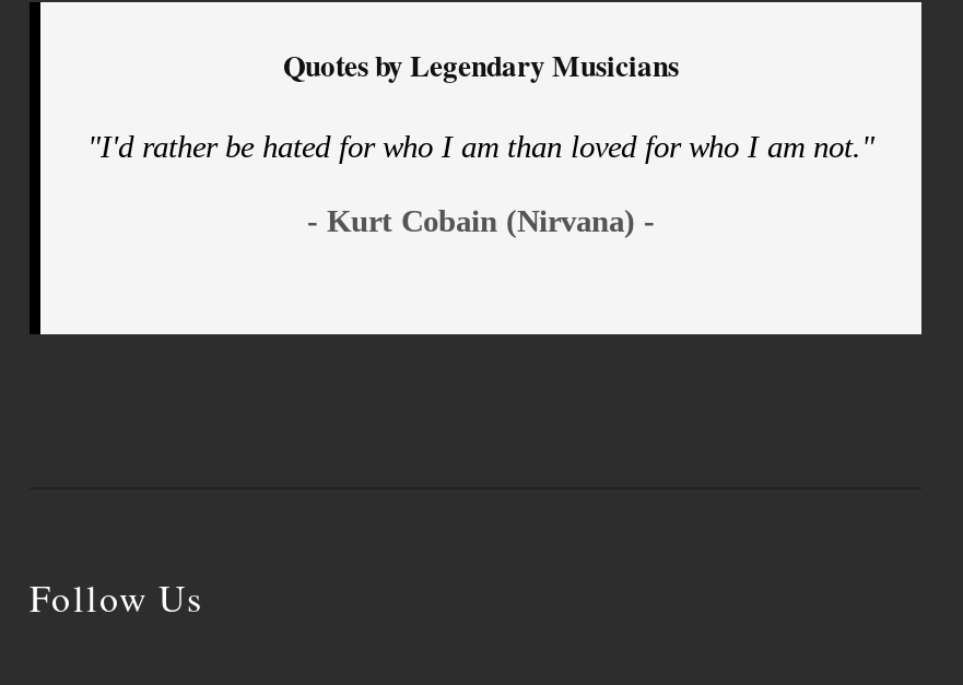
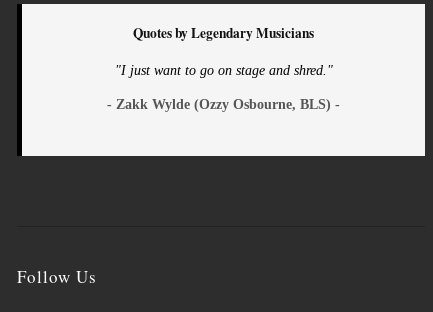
- "I'd rather be hated for who I am than loved for who I am not."
+ "I just want to go on stage and shred."

- - Kurt Cobain (Nirvana) -
+ - Zakk Wylde (Ozzy Osbourne, BLS) -
